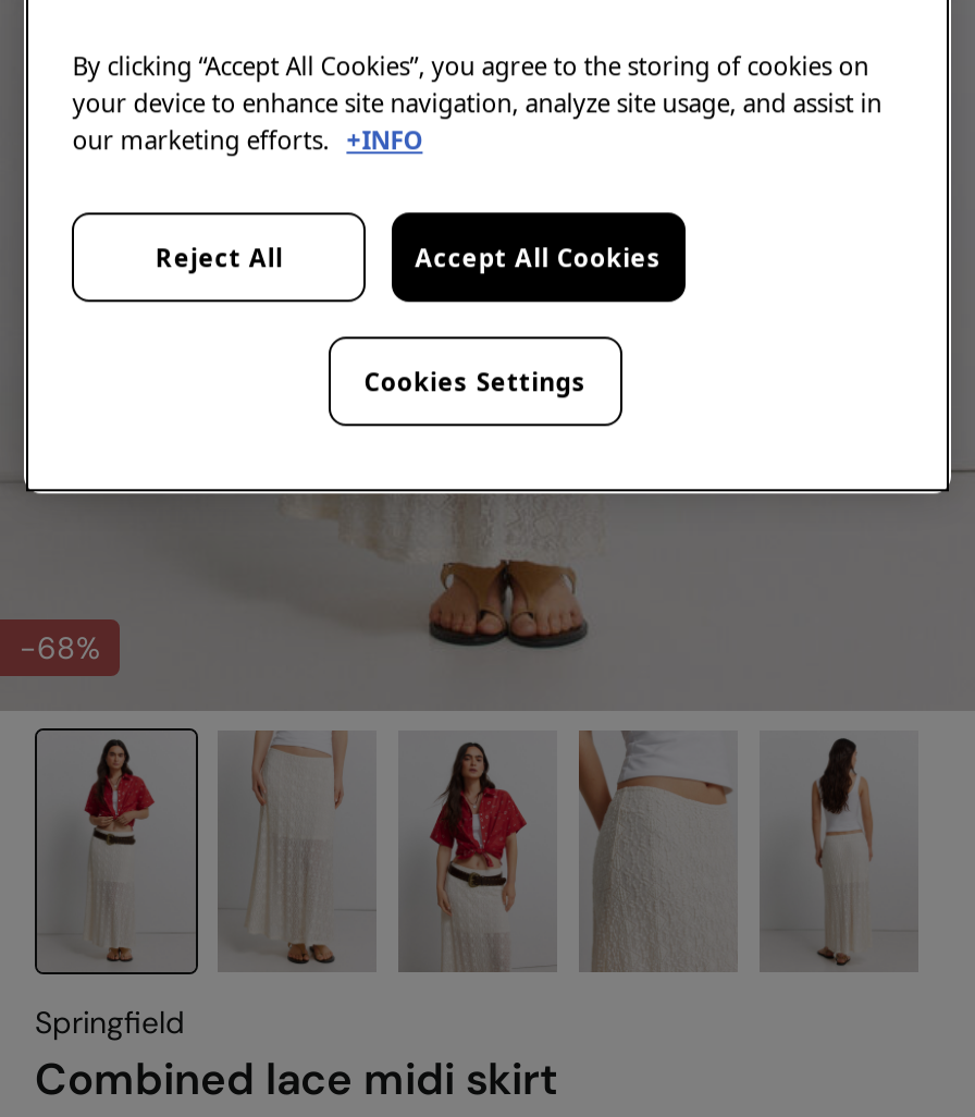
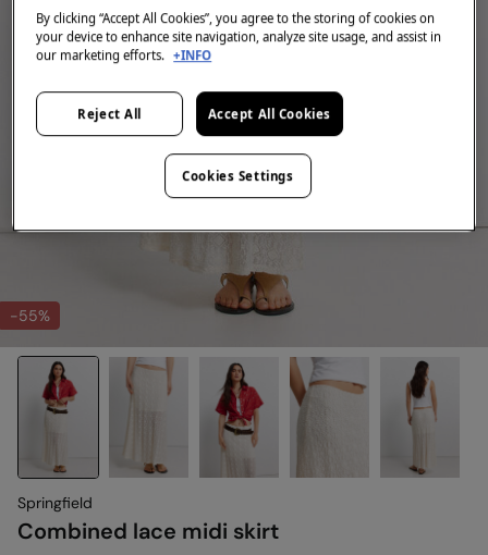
- -68%
+ -55%
